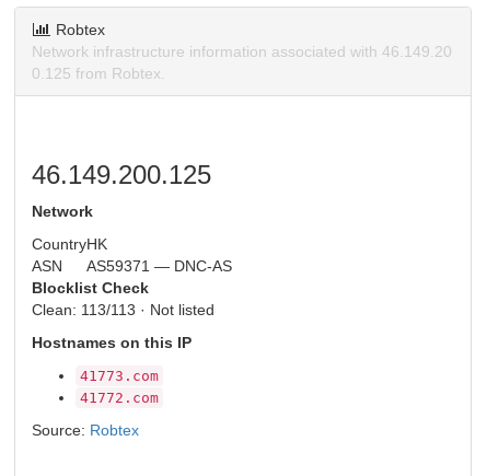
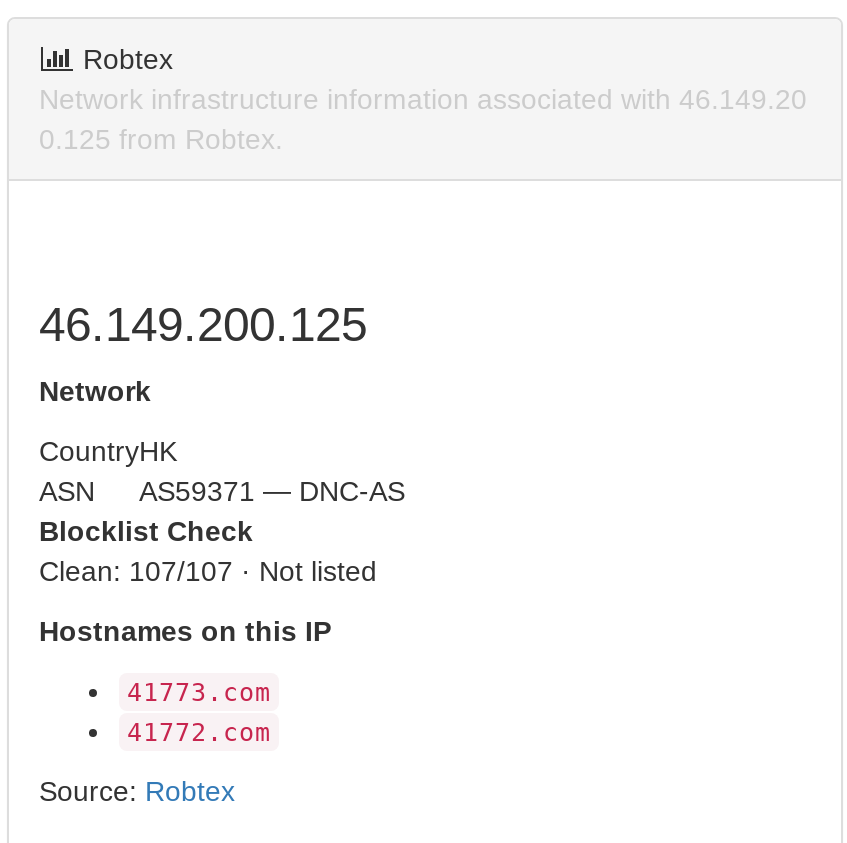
- Clean: 113/113 · Not listed
+ Clean: 107/107 · Not listed
